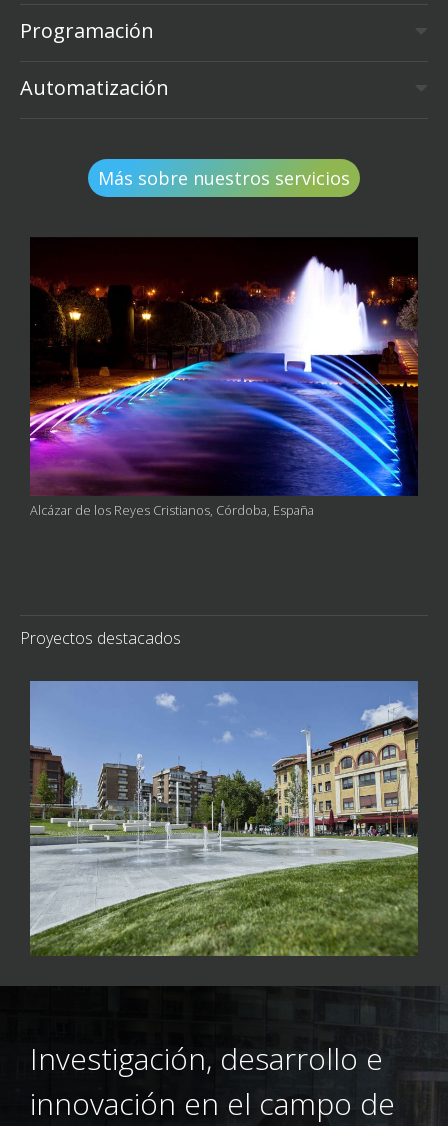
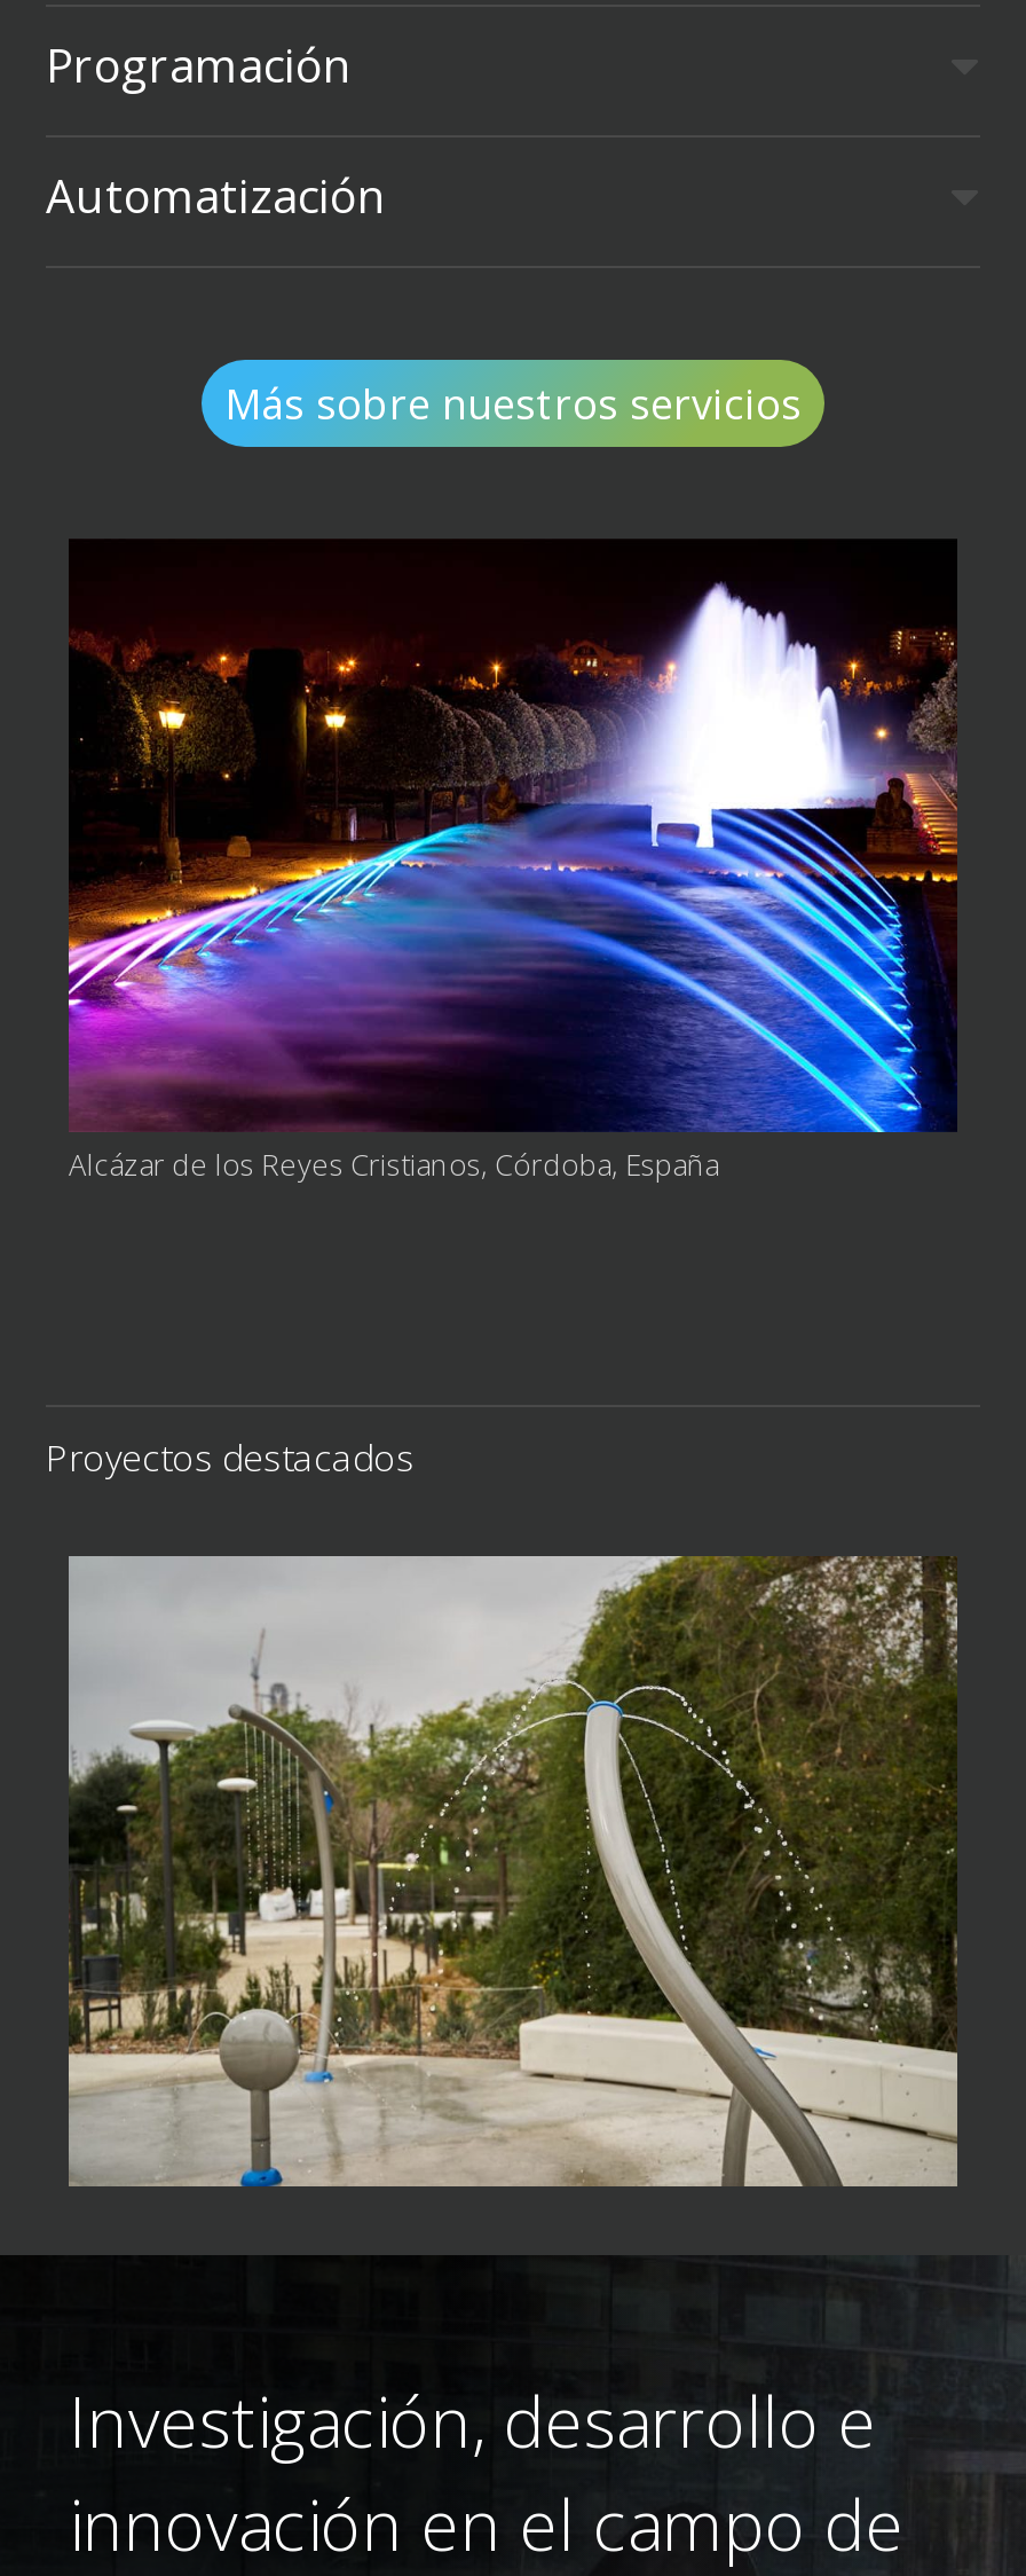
- [image]
+ [image]
